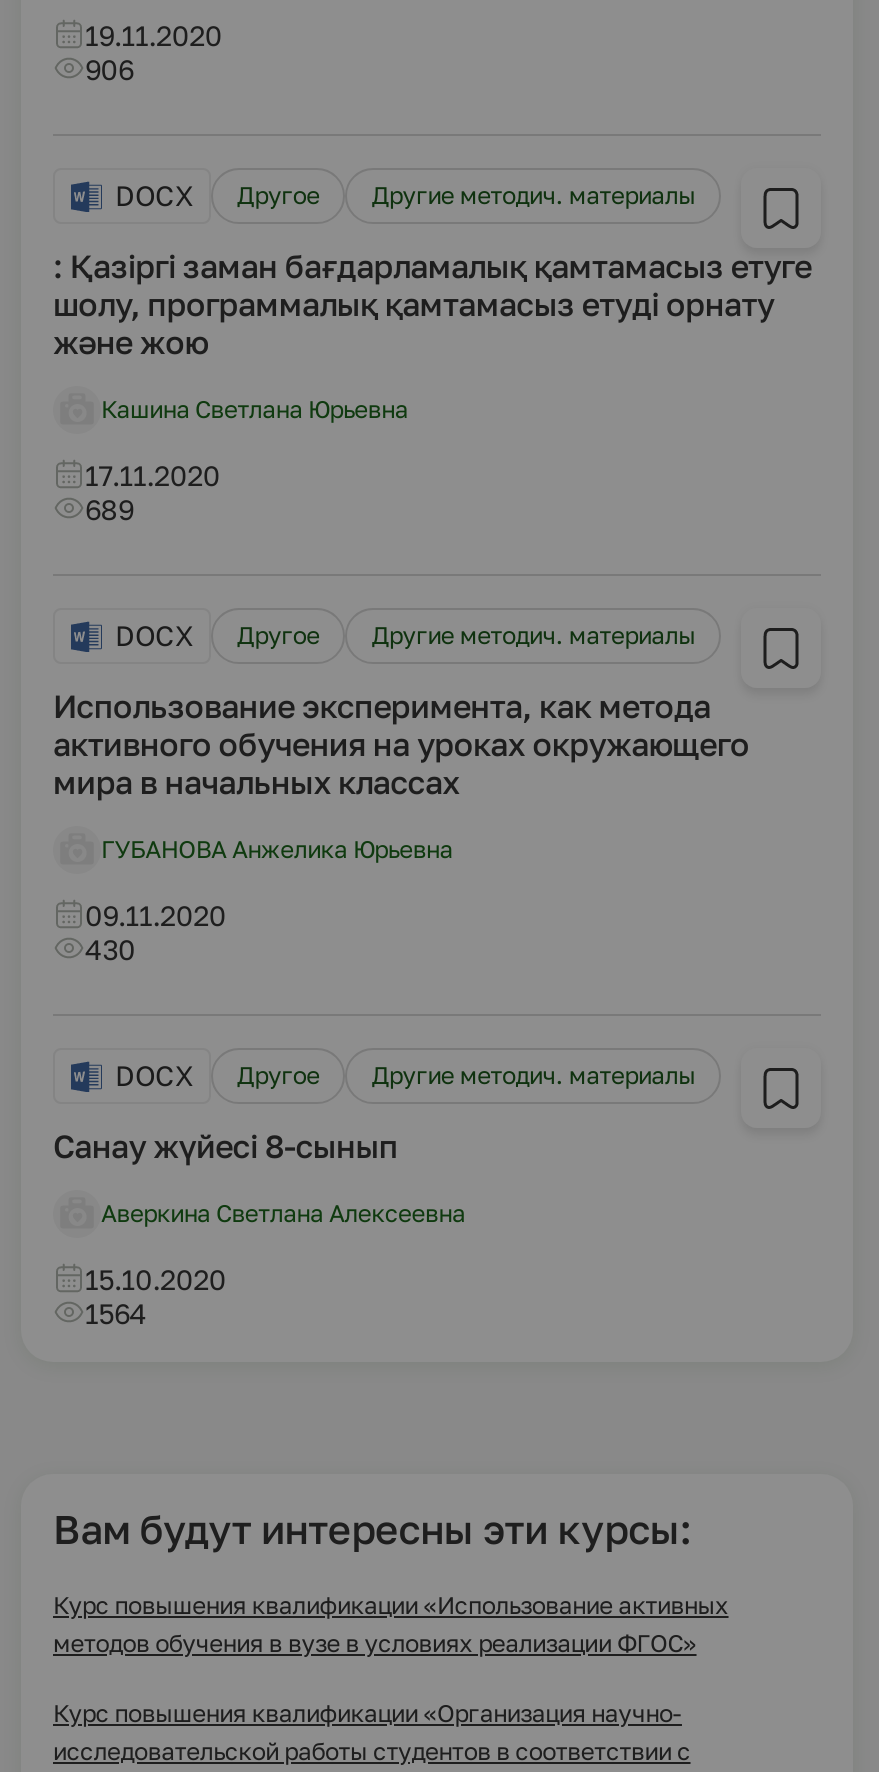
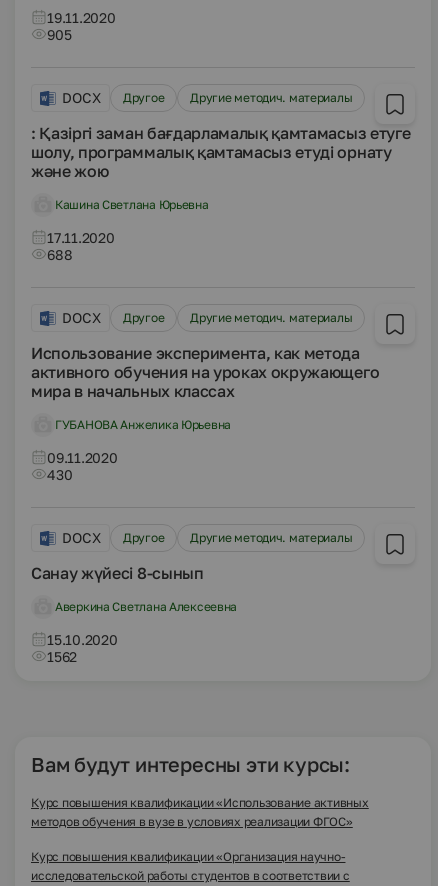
- 906
+ 905

- 689
+ 688

- 1564
+ 1562
